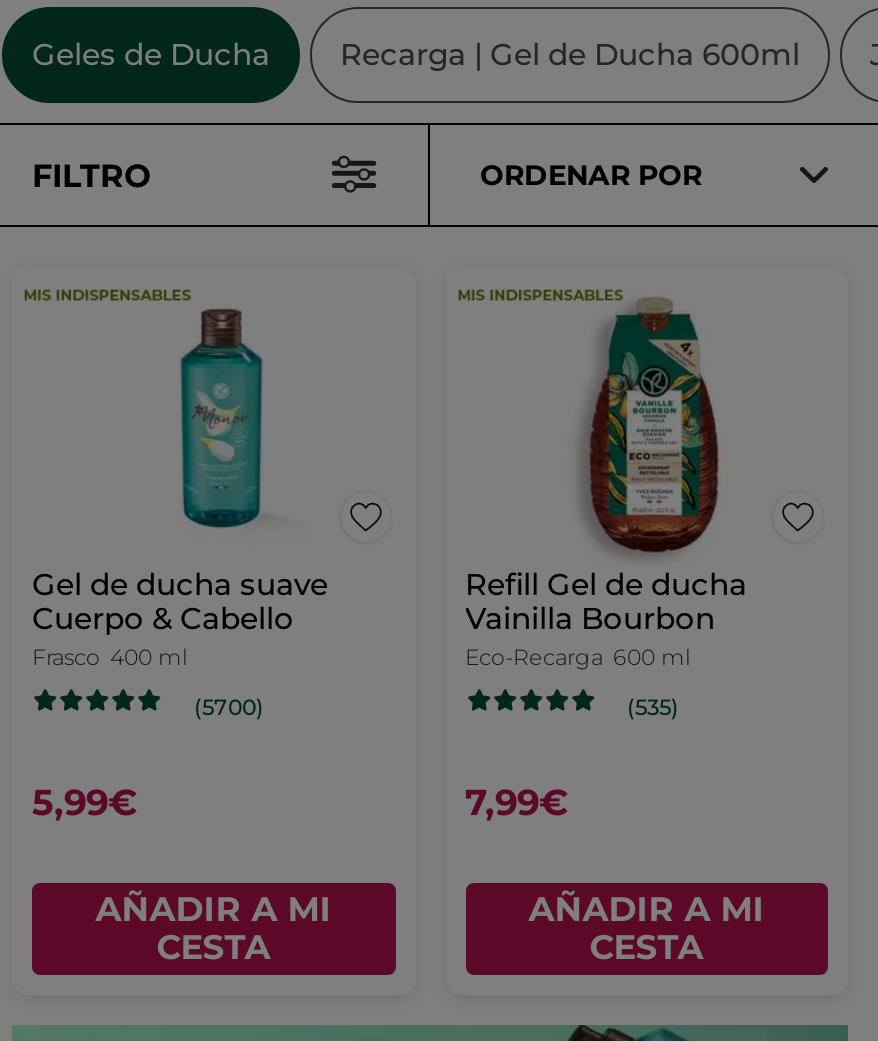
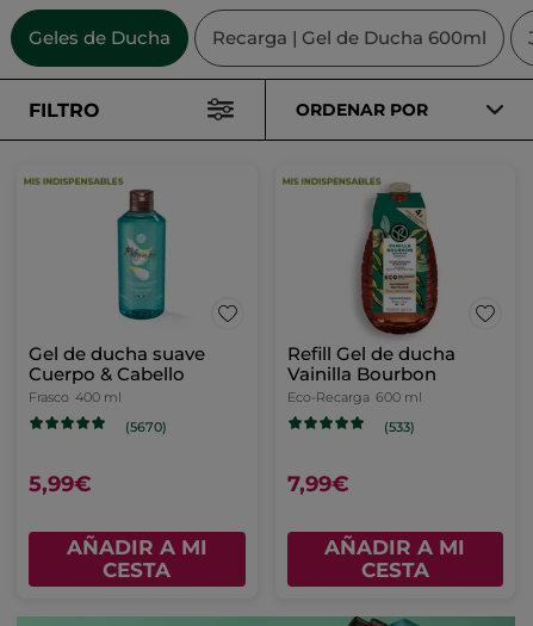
- (5700)
+ (5670)

- (535)
+ (533)
